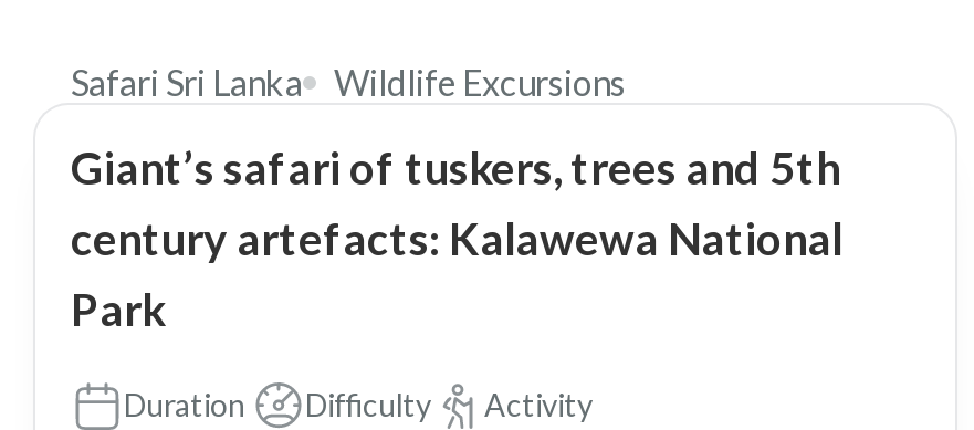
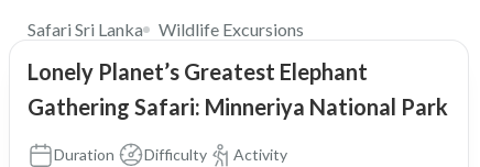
- Giant’s safari of tuskers, trees and 5th
- century artefacts: Kalawewa National
- Park
+ Lonely Planet’s Greatest Elephant
+ Gathering Safari: Minneriya National Park
